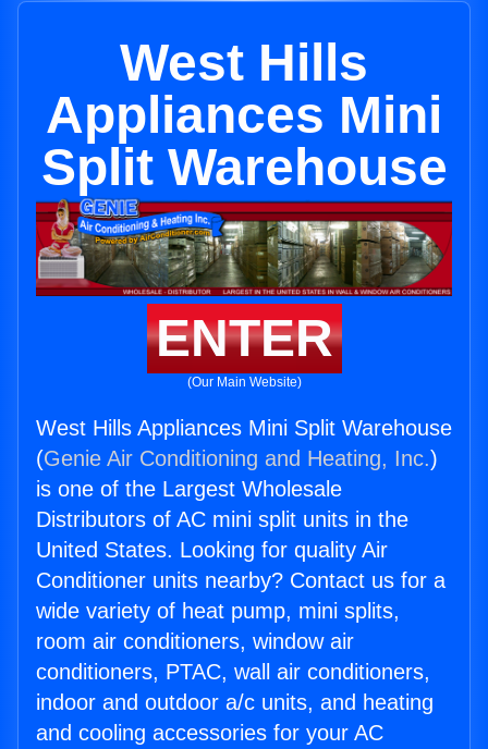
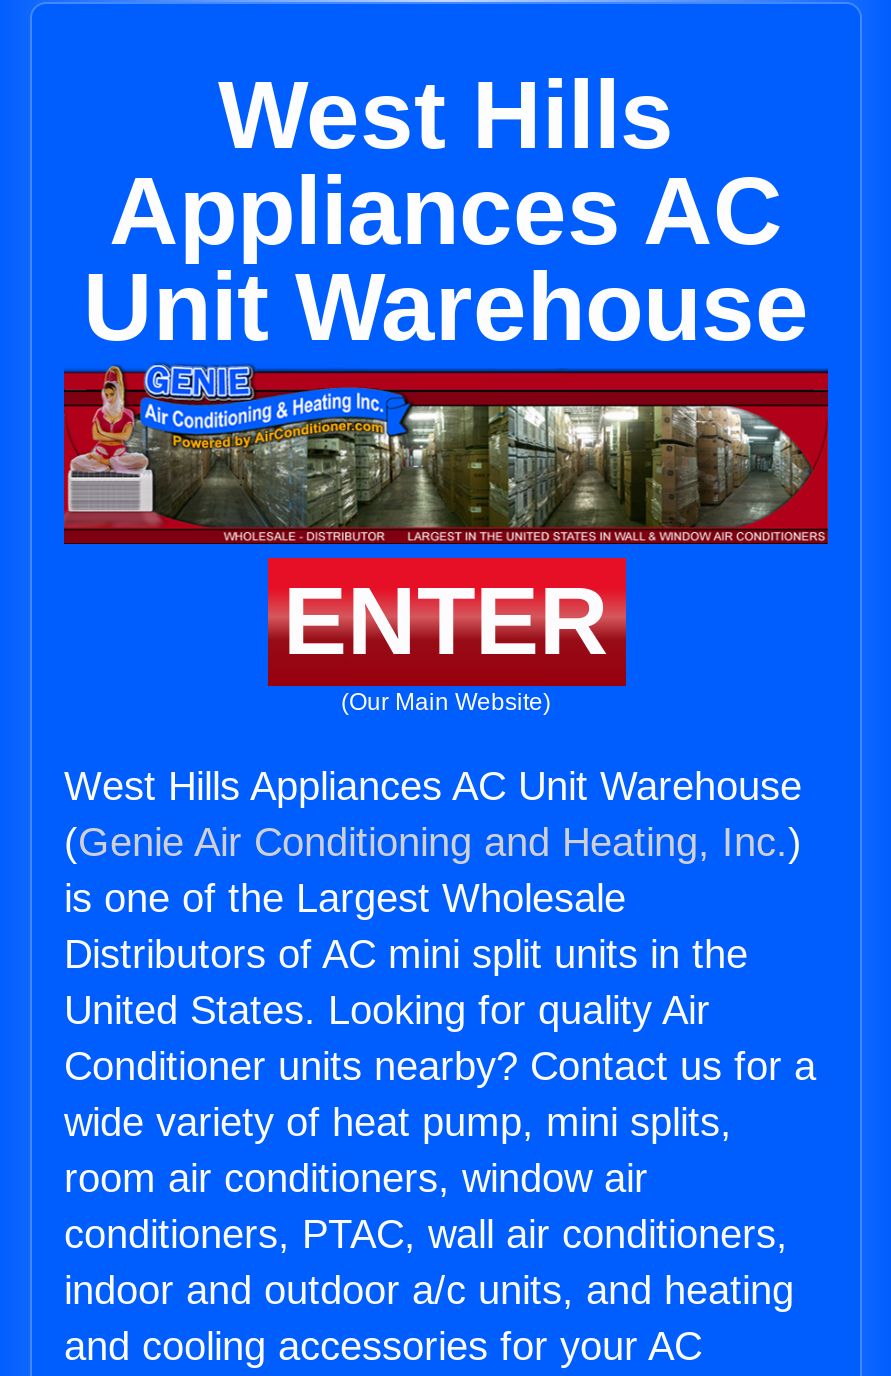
- Appliances Mini
+ Appliances AC

- Split Warehouse
+ Unit Warehouse

- West Hills Appliances Mini Split Warehouse
+ West Hills Appliances AC Unit Warehouse
